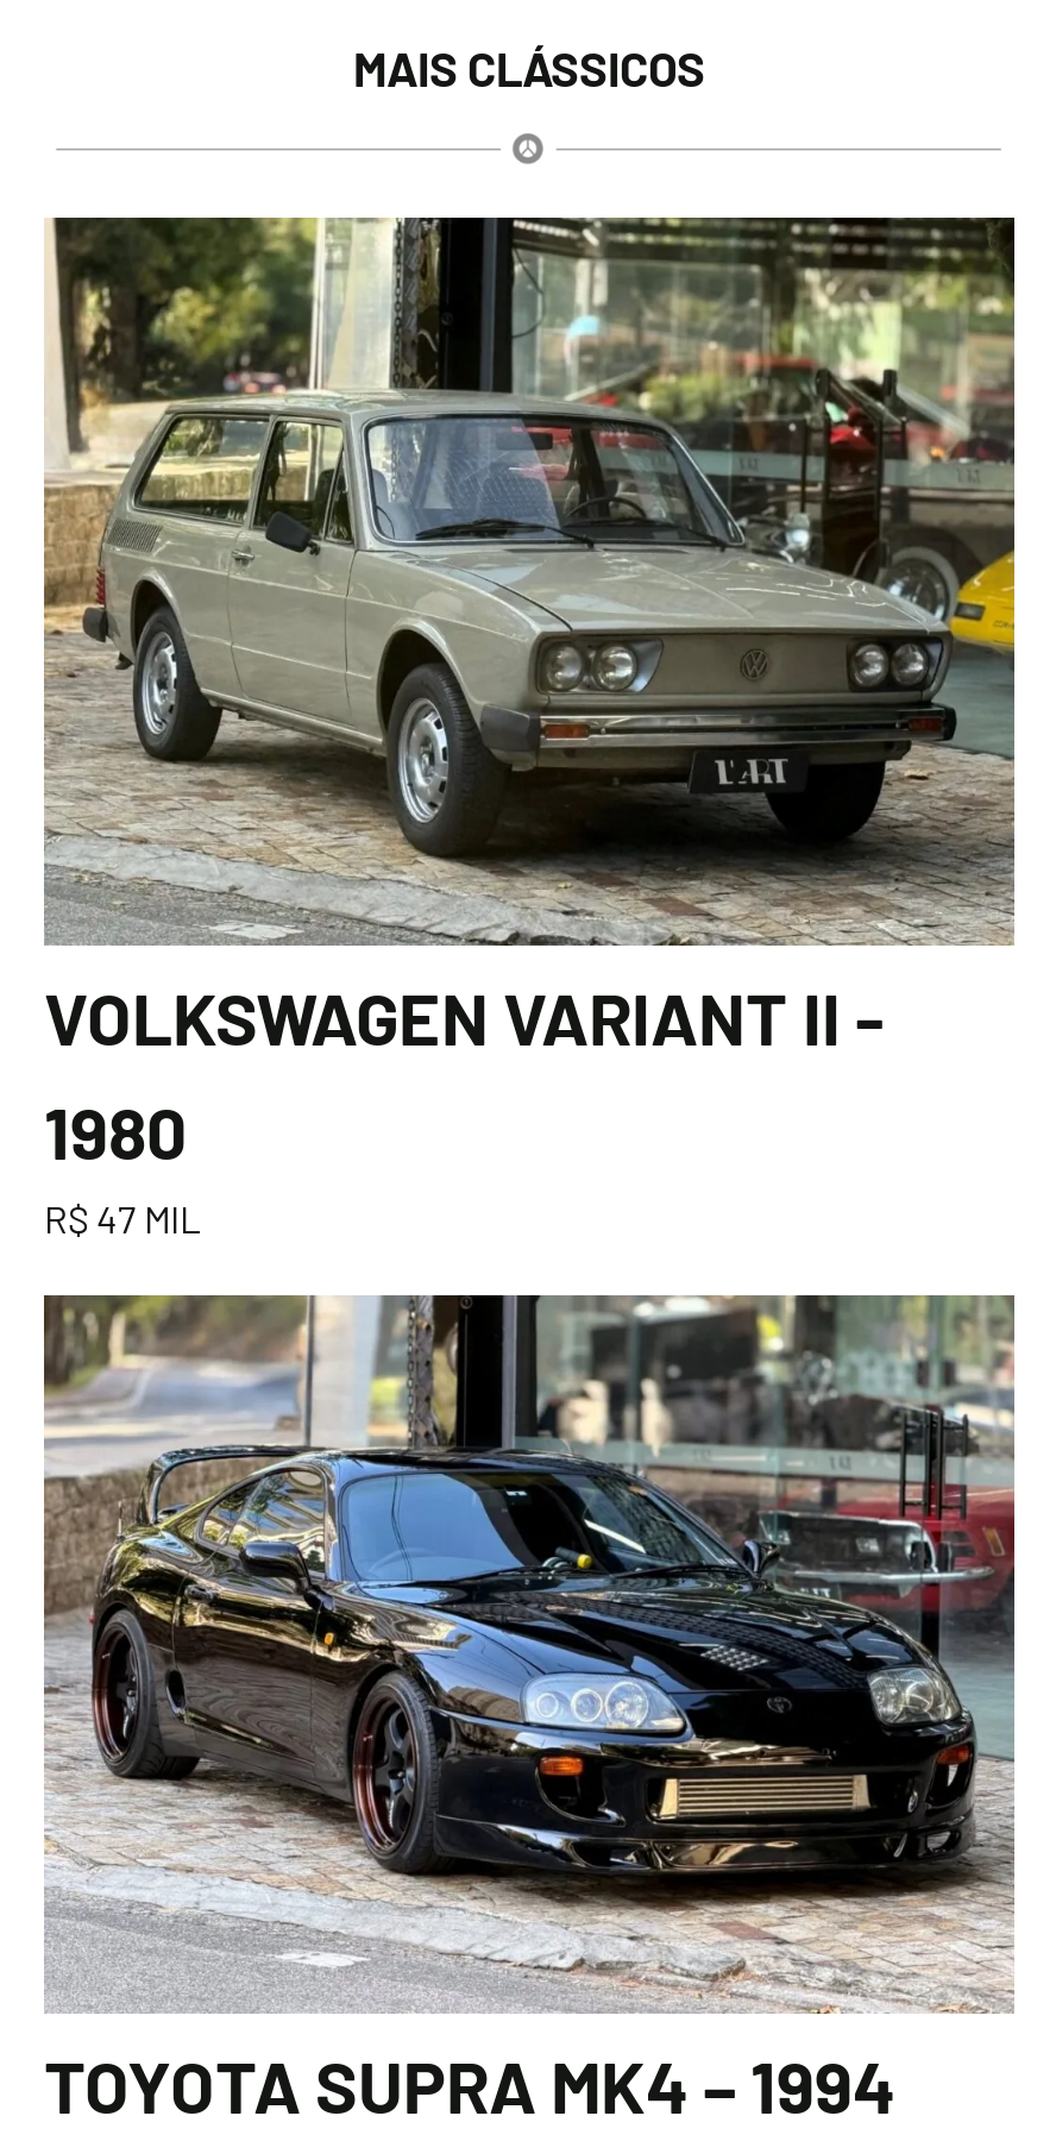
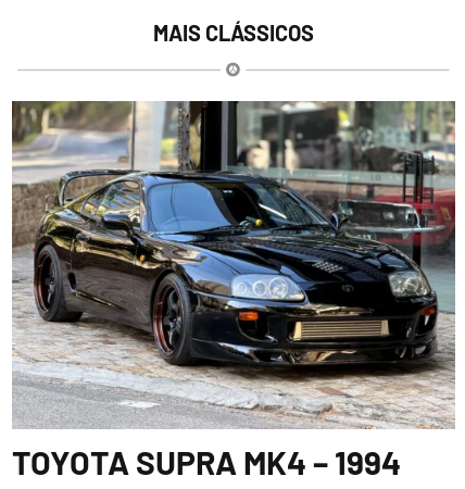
- [image]
- VOLKSWAGEN VARIANT II -
- 1980
- R$ 47 MIL
